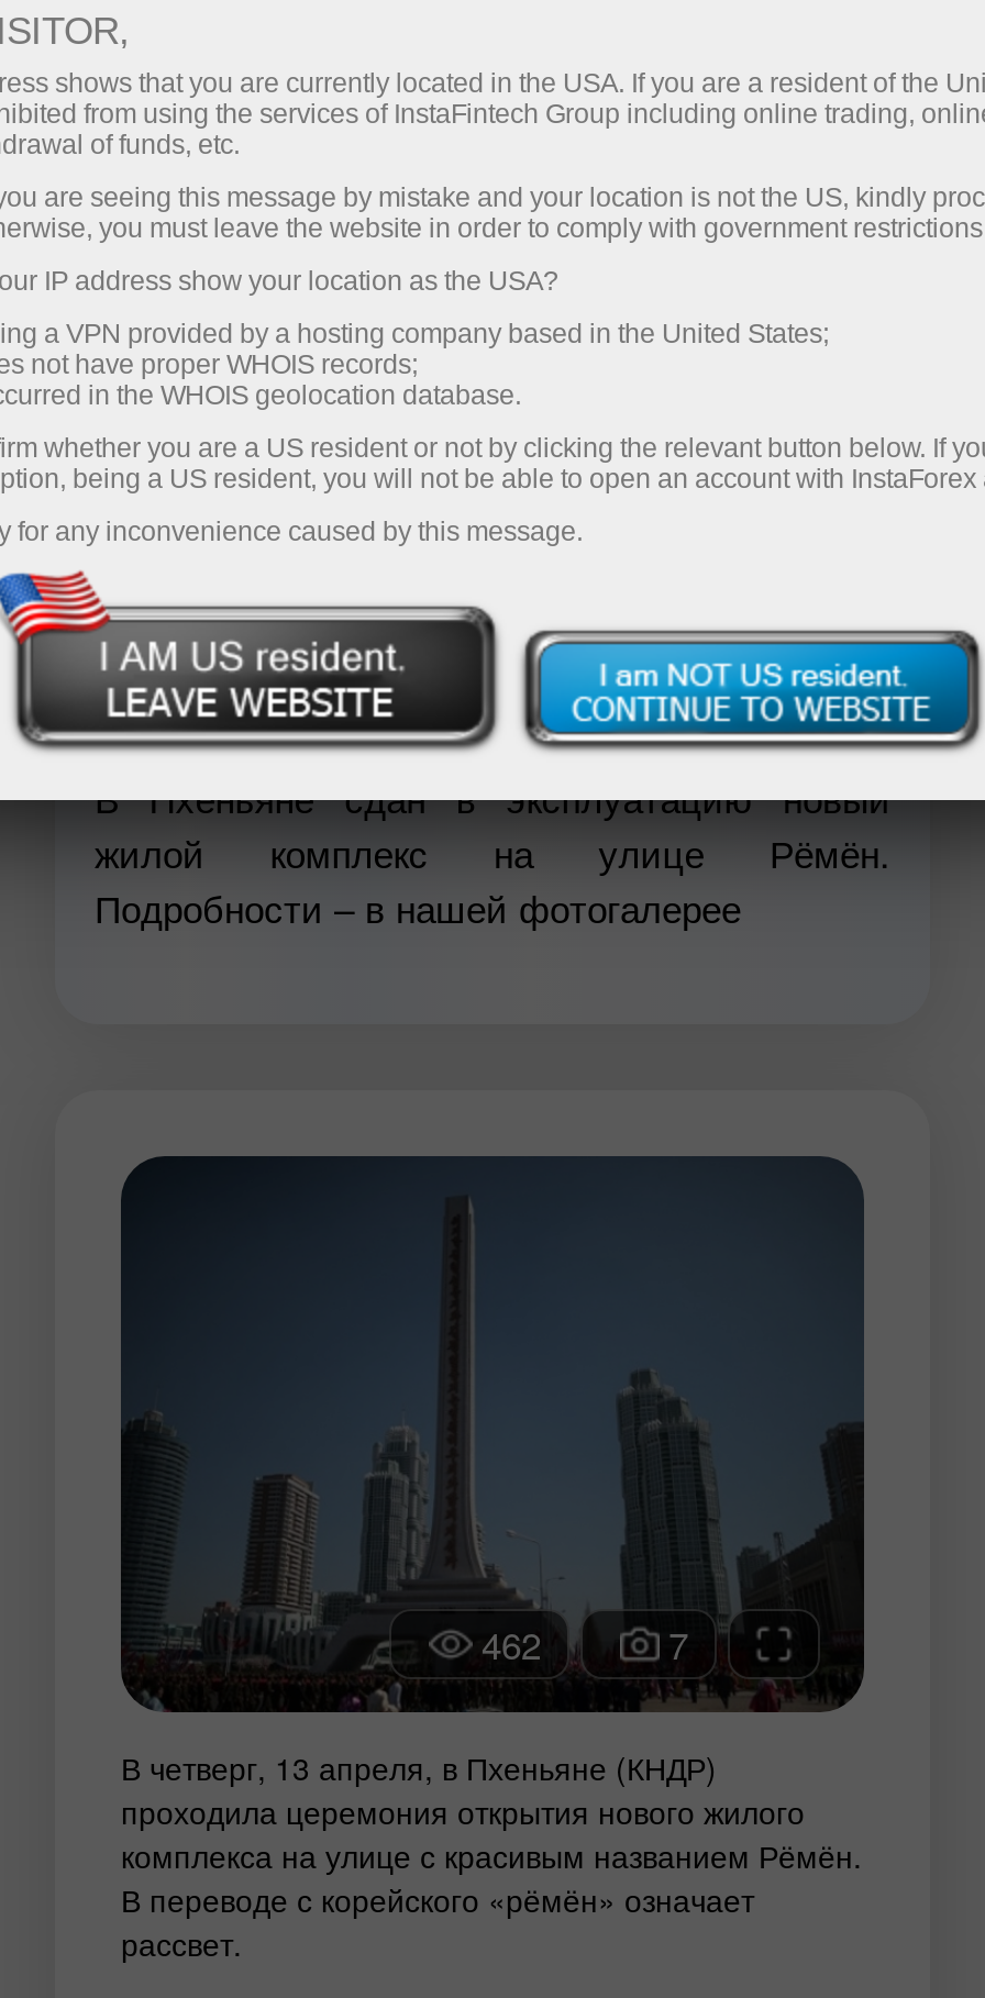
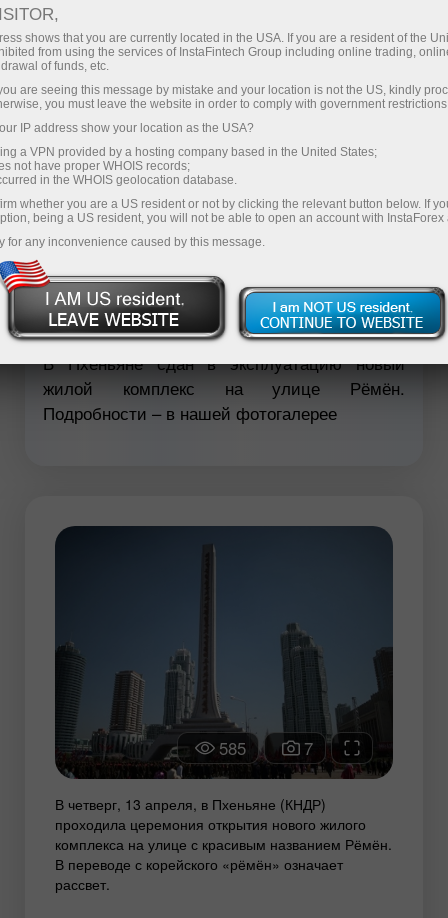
- 462
+ 585
